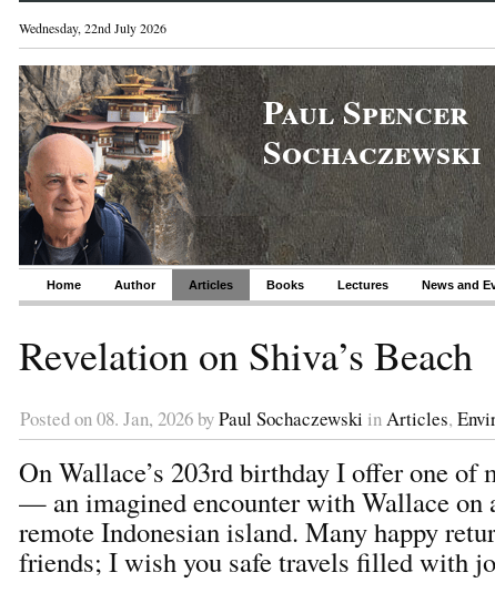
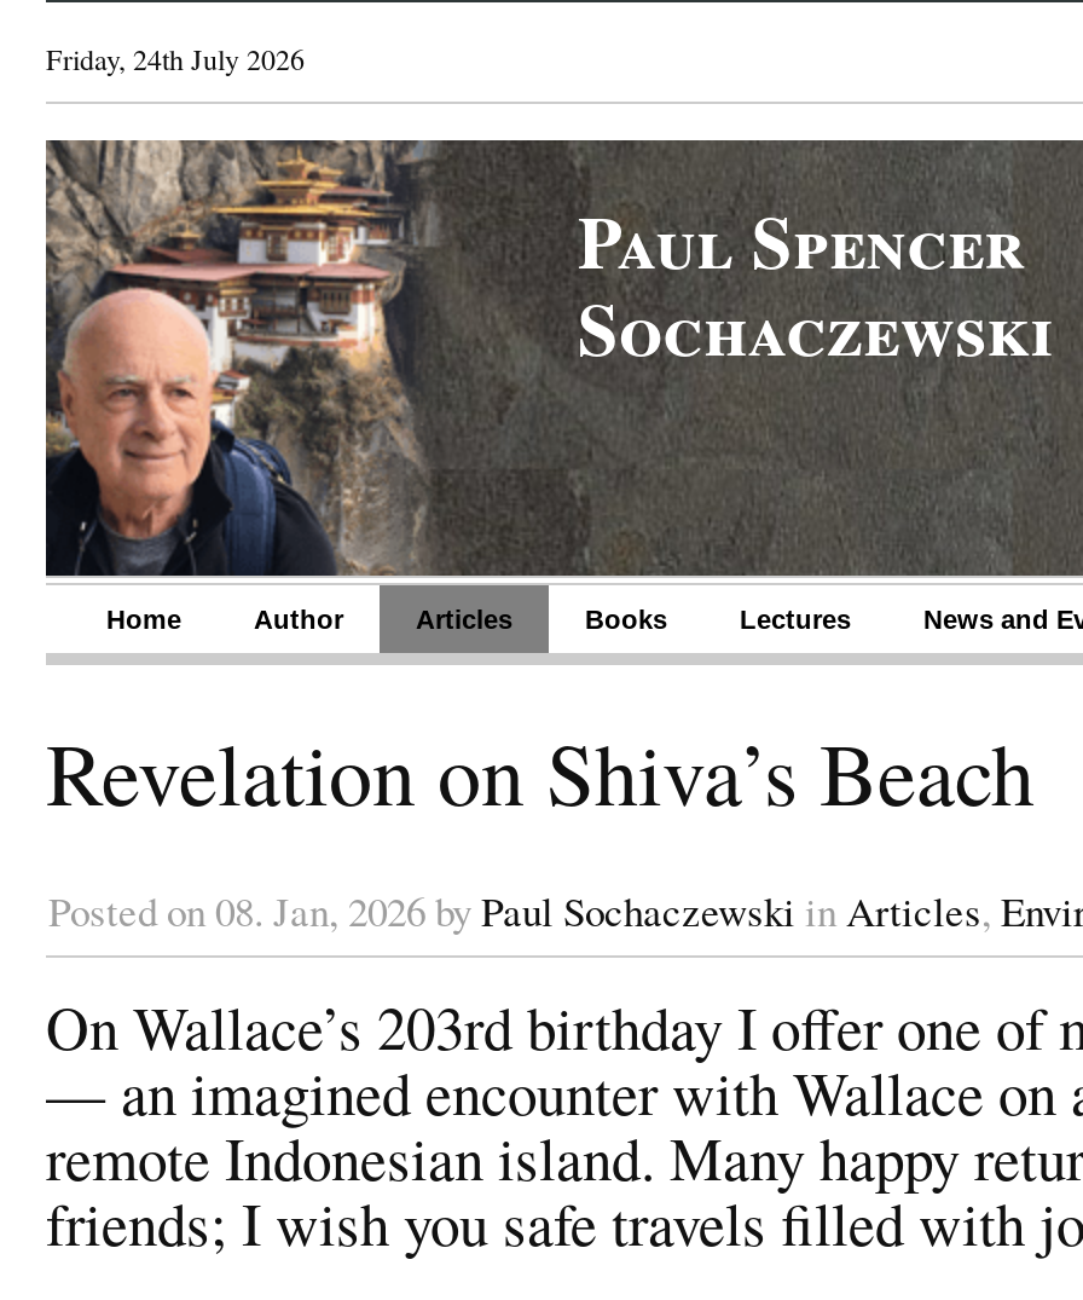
- Wednesday, 22nd July 2026
+ Friday, 24th July 2026
